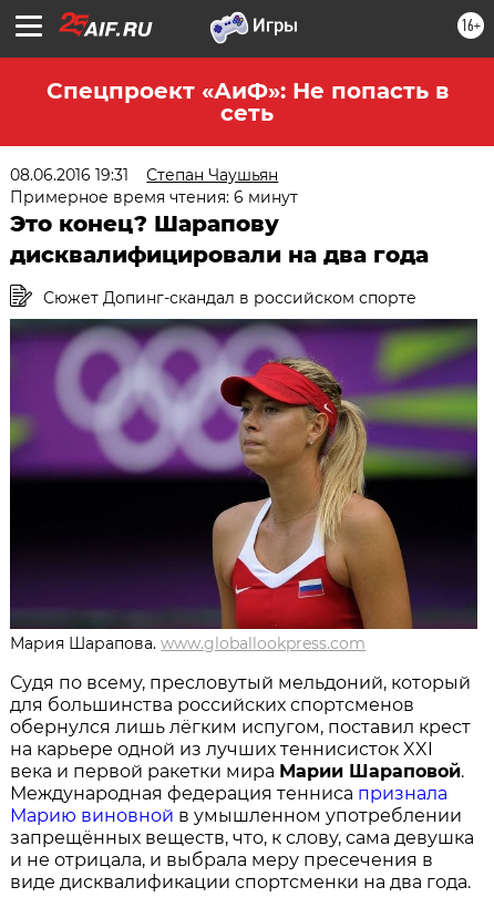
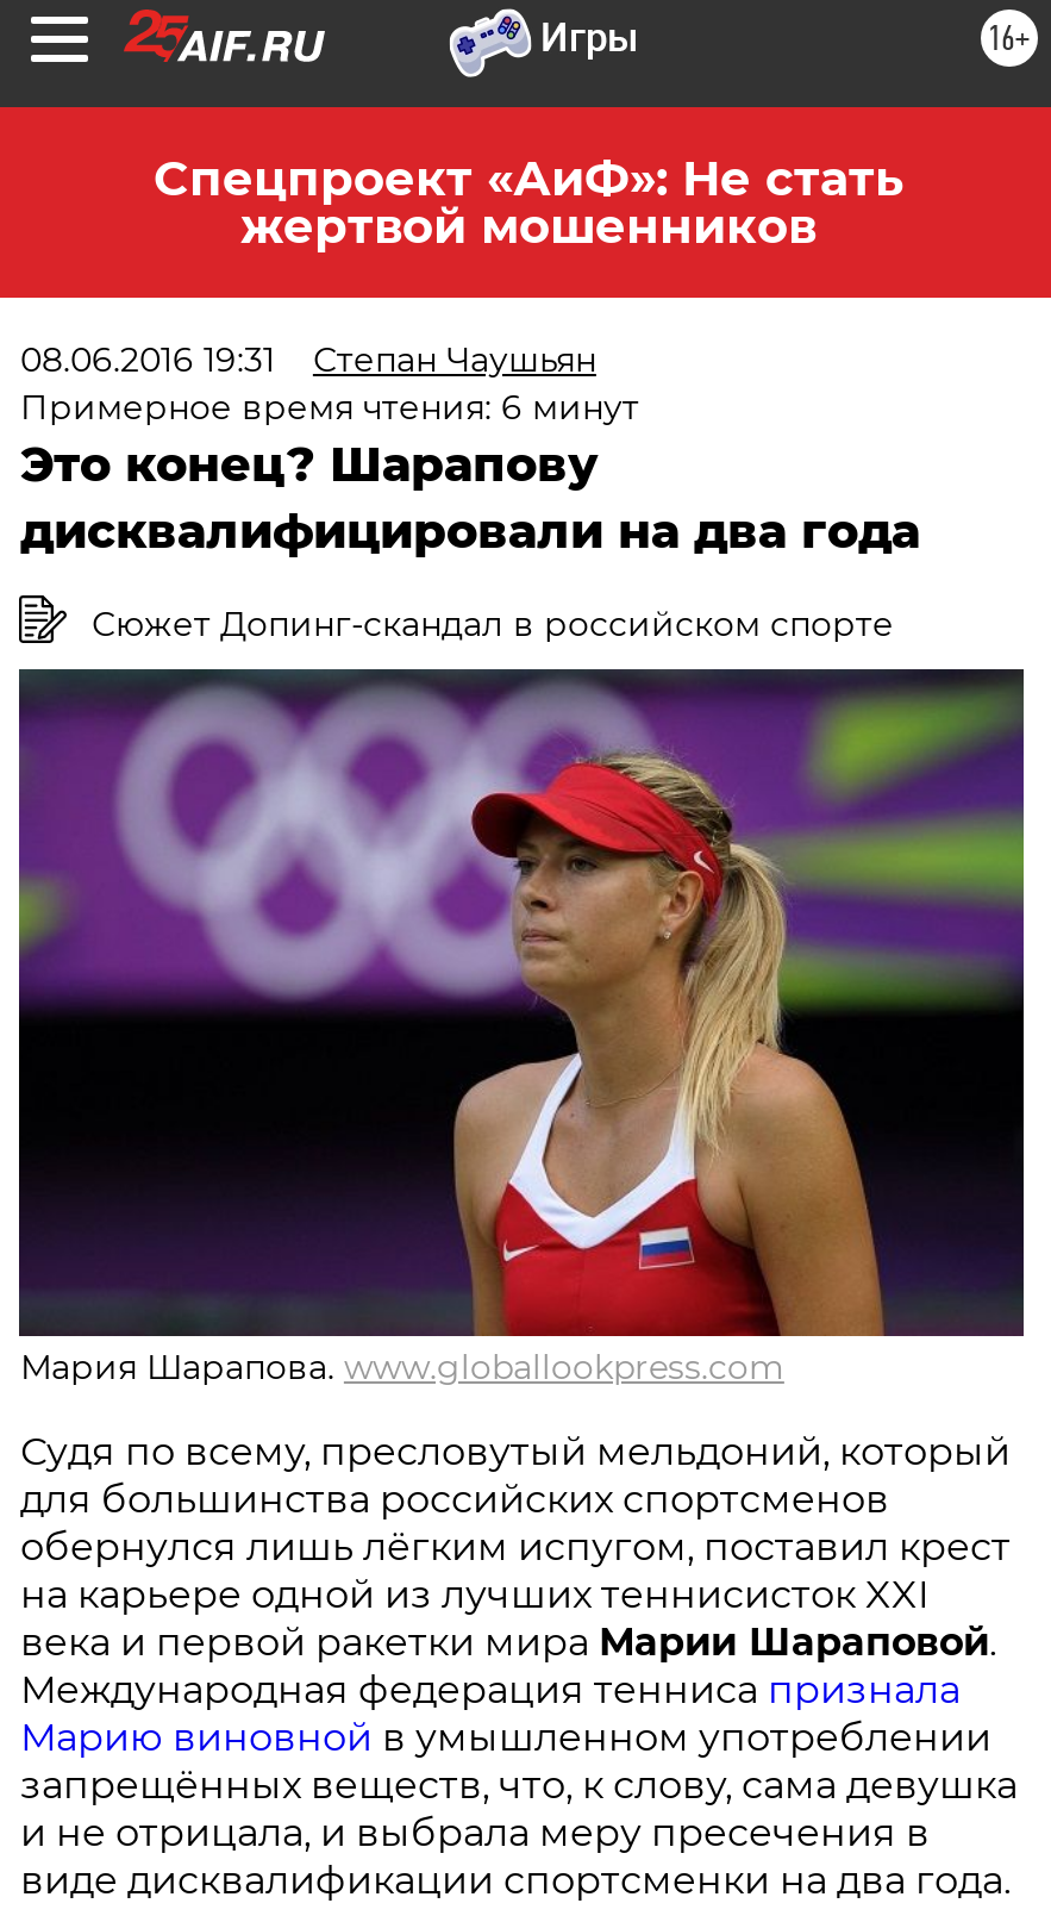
- Спецпроект «АиФ»: Не попасть в
- сеть
+ Спецпроект «АиФ»: Не стать
+ жертвой мошенников
